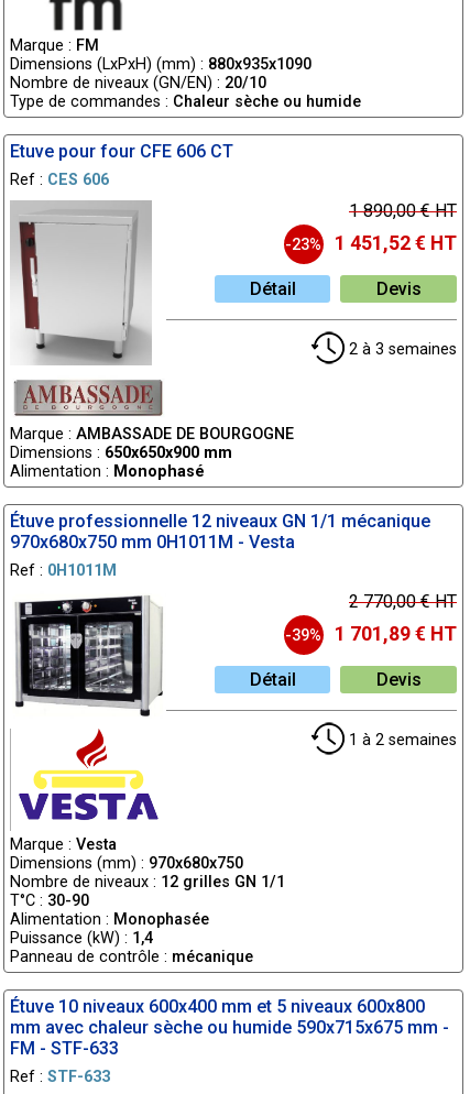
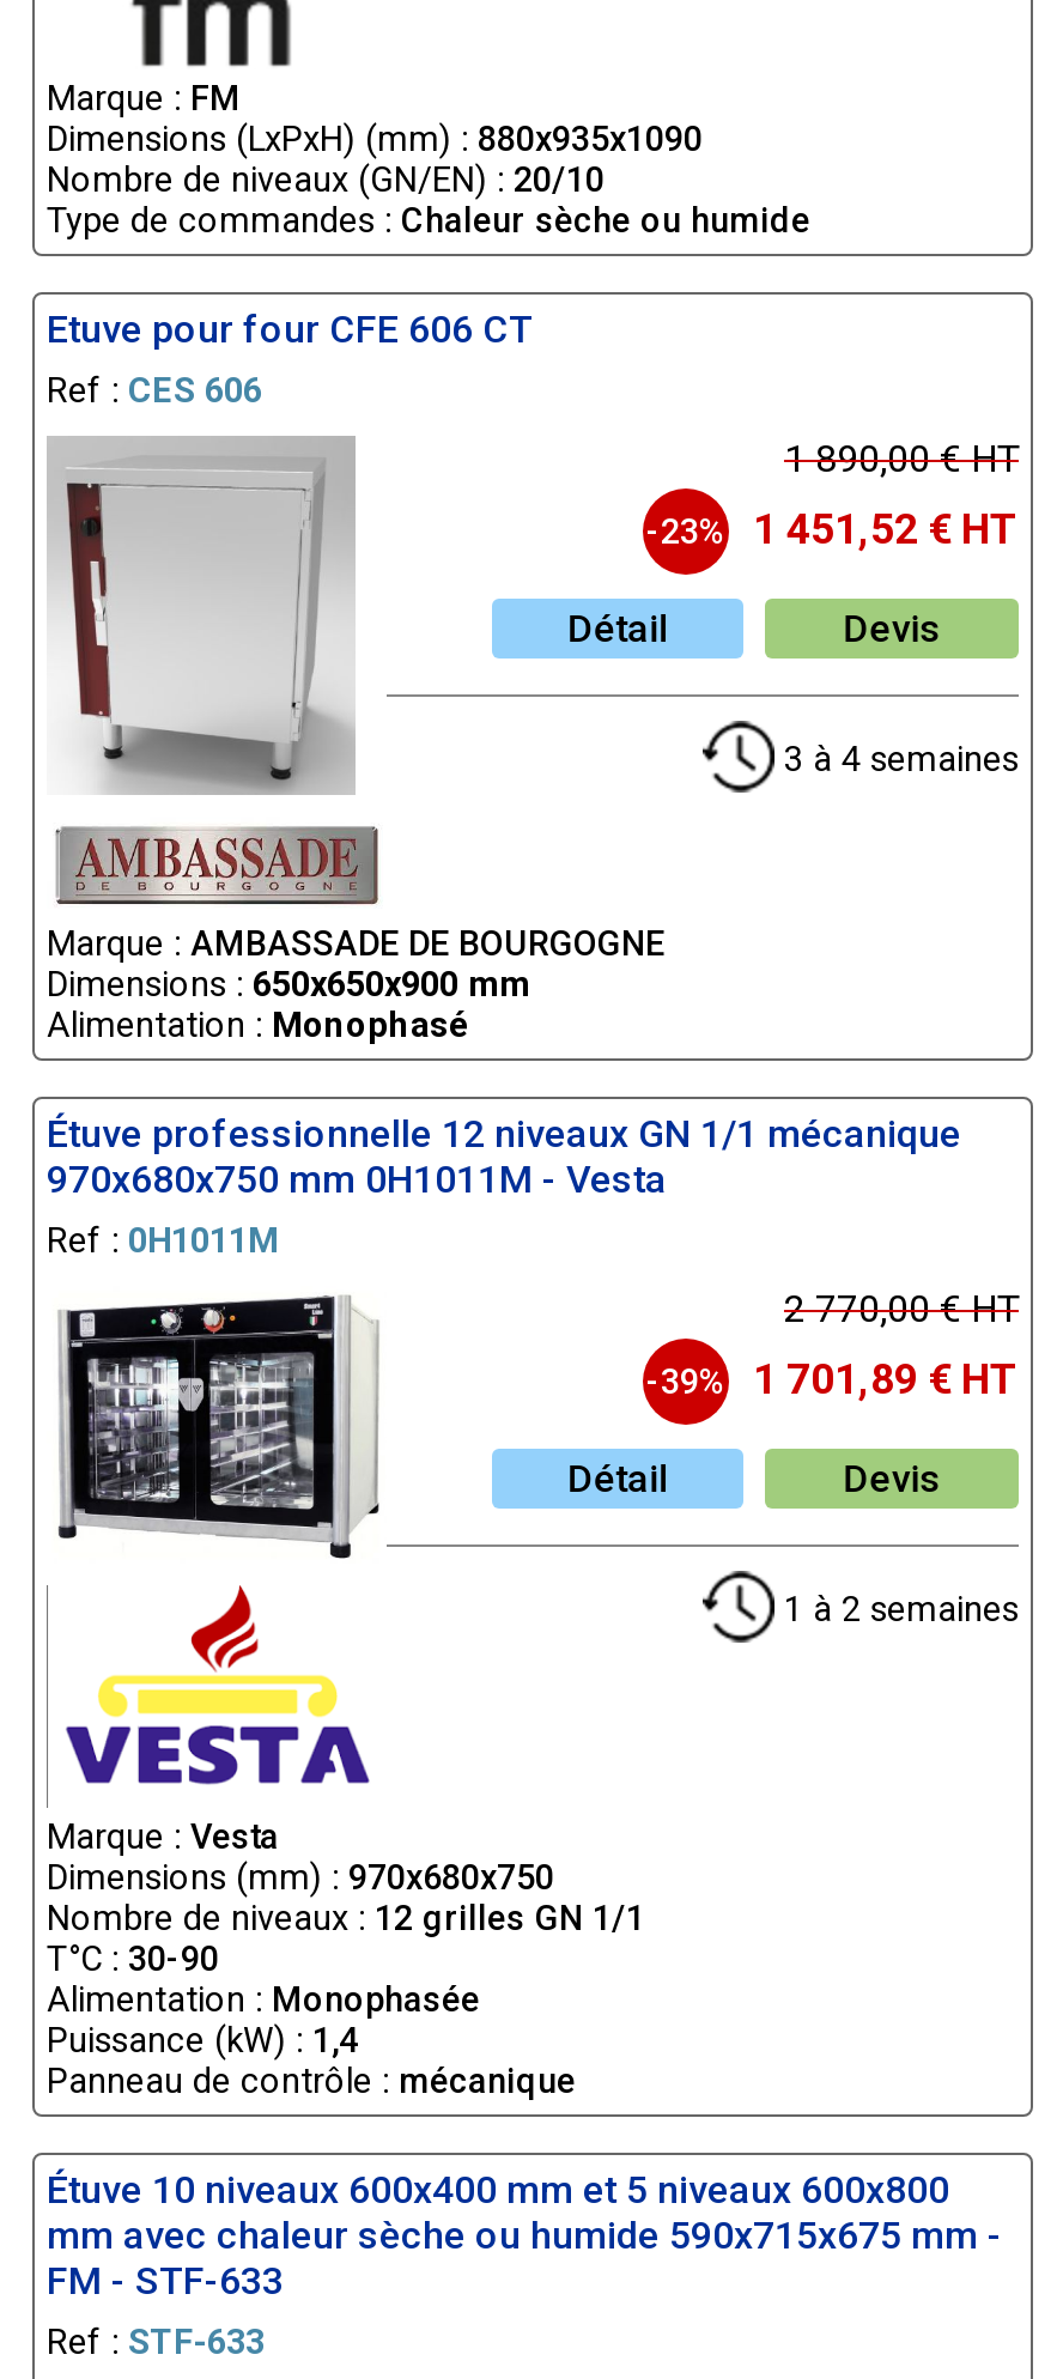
- 2 à 3 semaines
+ 3 à 4 semaines
